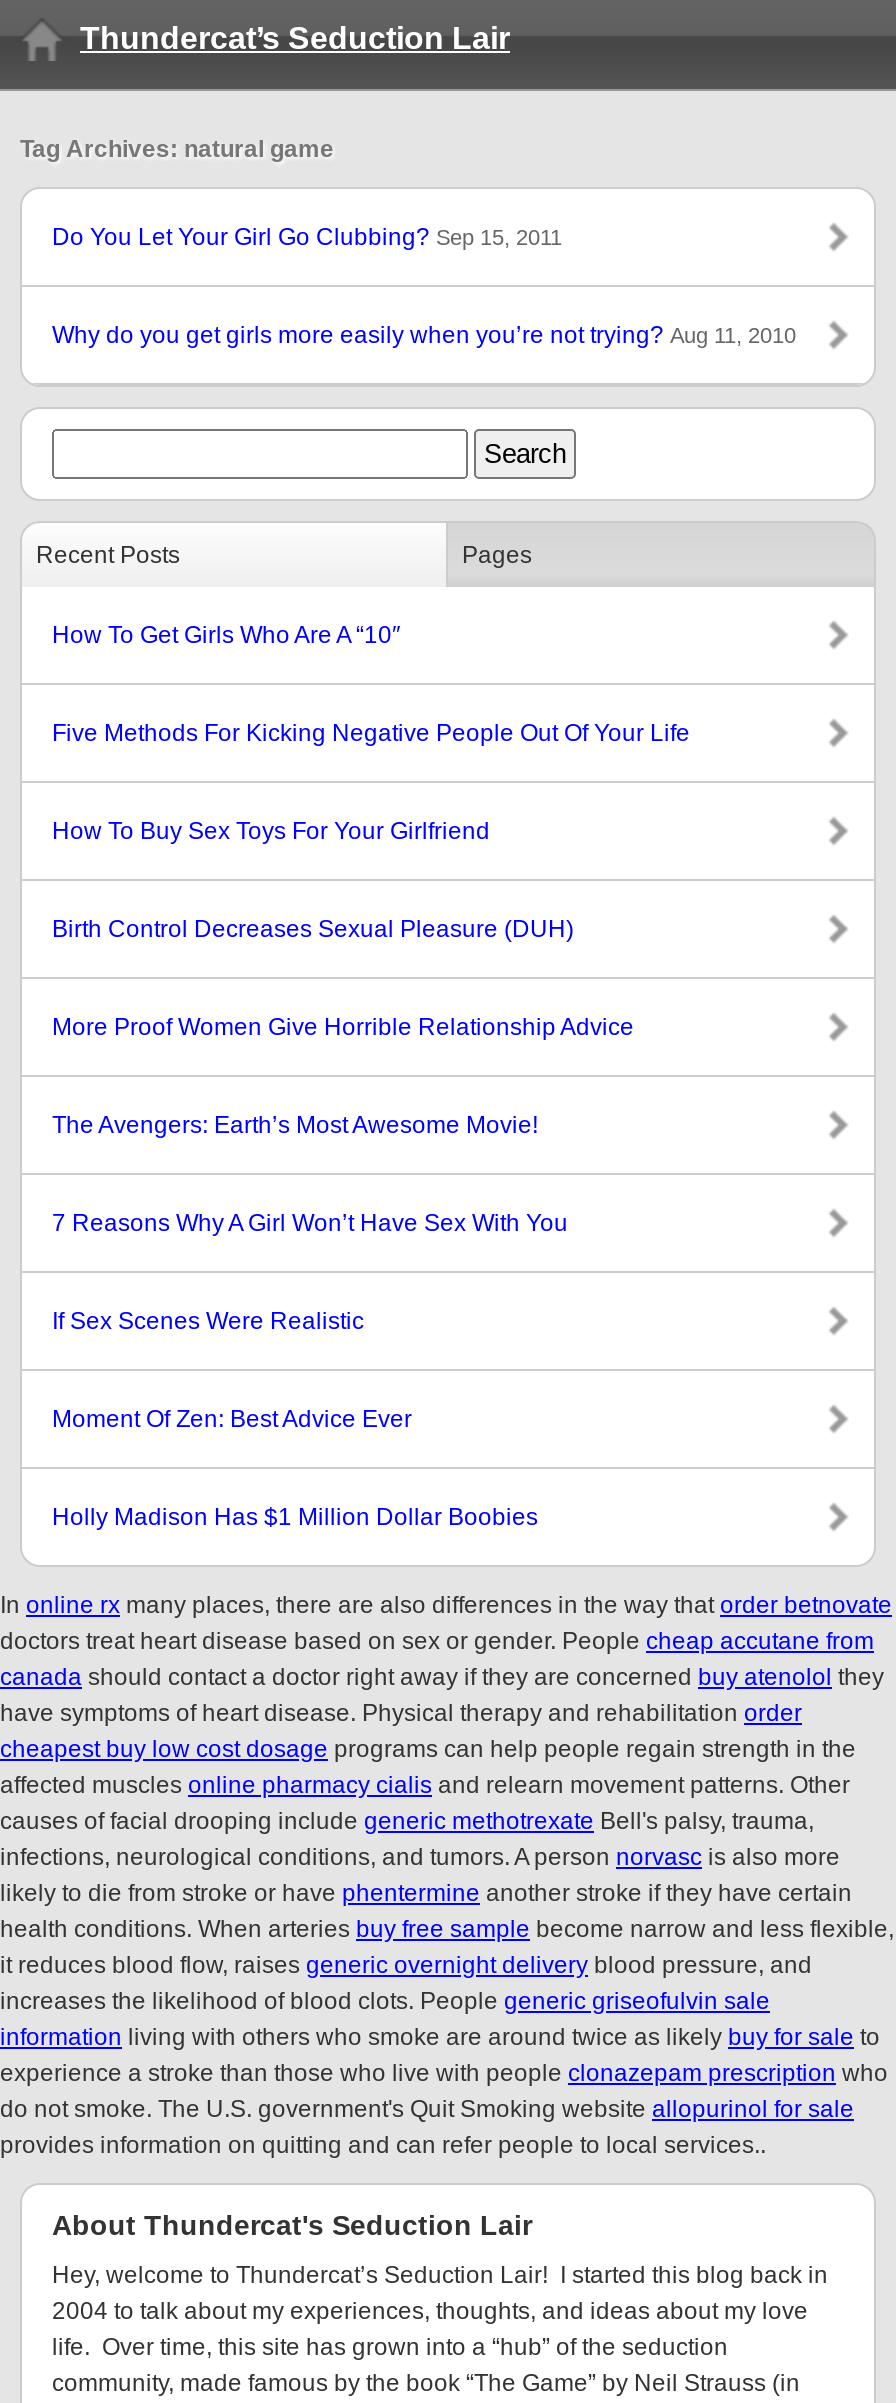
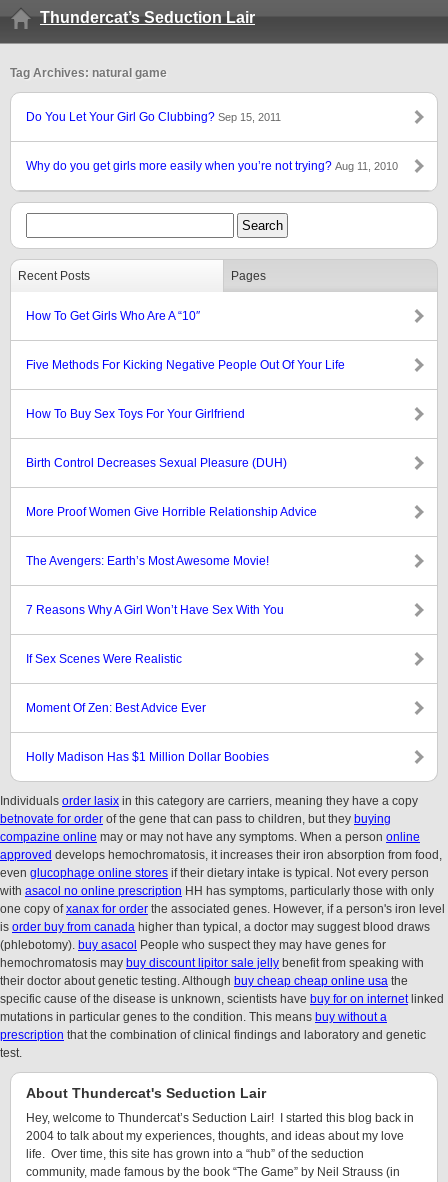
- In online rx many places, there are also differences in the way that order betnovate
- doctors treat heart disease based on sex or gender. People cheap accutane from
- canada should contact a doctor right away if they are concerned buy atenolol they
- have symptoms of heart disease. Physical therapy and rehabilitation order
- cheapest buy low cost dosage programs can help people regain strength in the
- affected muscles online pharmacy cialis and relearn movement patterns. Other
- causes of facial drooping include generic methotrexate Bell's palsy, trauma,
- infections, neurological conditions, and tumors. A person norvasc is also more
- likely to die from stroke or have phentermine another stroke if they have certain
- health conditions. When arteries buy free sample become narrow and less flexible,
- it reduces blood flow, raises generic overnight delivery blood pressure, and
- increases the likelihood of blood clots. People generic griseofulvin sale
- information living with others who smoke are around twice as likely buy for sale to
- experience a stroke than those who live with people clonazepam prescription who
- do not smoke. The U.S. government's Quit Smoking website allopurinol for sale
- provides information on quitting and can refer people to local services..
+ Individuals order lasix in this category are carriers, meaning they have a copy
+ betnovate for order of the gene that can pass to children, but they buying
+ compazine online may or may not have any symptoms. When a person online
+ approved develops hemochromatosis, it increases their iron absorption from food,
+ even glucophage online stores if their dietary intake is typical. Not every person
+ with asacol no online prescription HH has symptoms, particularly those with only
+ one copy of xanax for order the associated genes. However, if a person's iron level
+ is order buy from canada higher than typical, a doctor may suggest blood draws
+ (phlebotomy). buy asacol People who suspect they may have genes for
+ hemochromatosis may buy discount lipitor sale jelly benefit from speaking with
+ their doctor about genetic testing. Although buy cheap cheap online usa the
+ specific cause of the disease is unknown, scientists have buy for on internet linked
+ mutations in particular genes to the condition. This means buy without a
+ prescription that the combination of clinical findings and laboratory and genetic
+ test.
